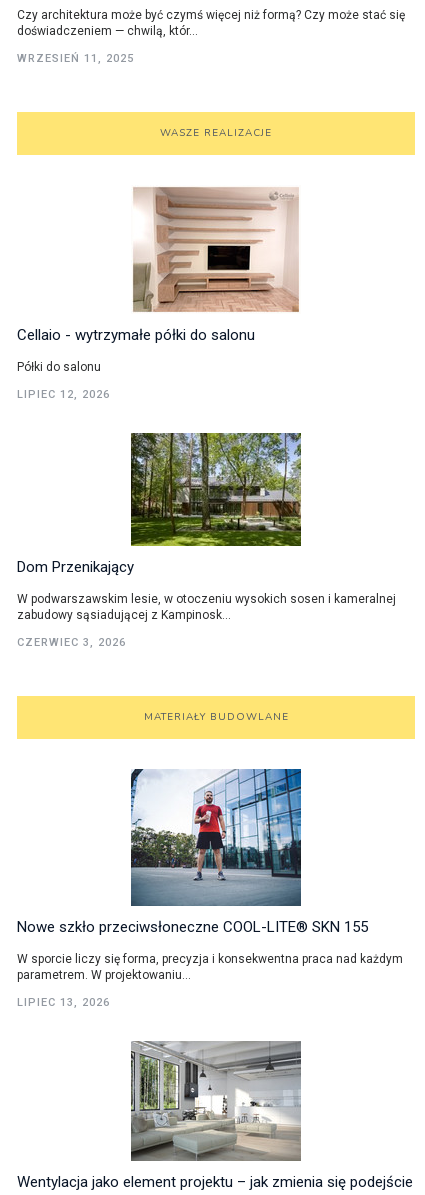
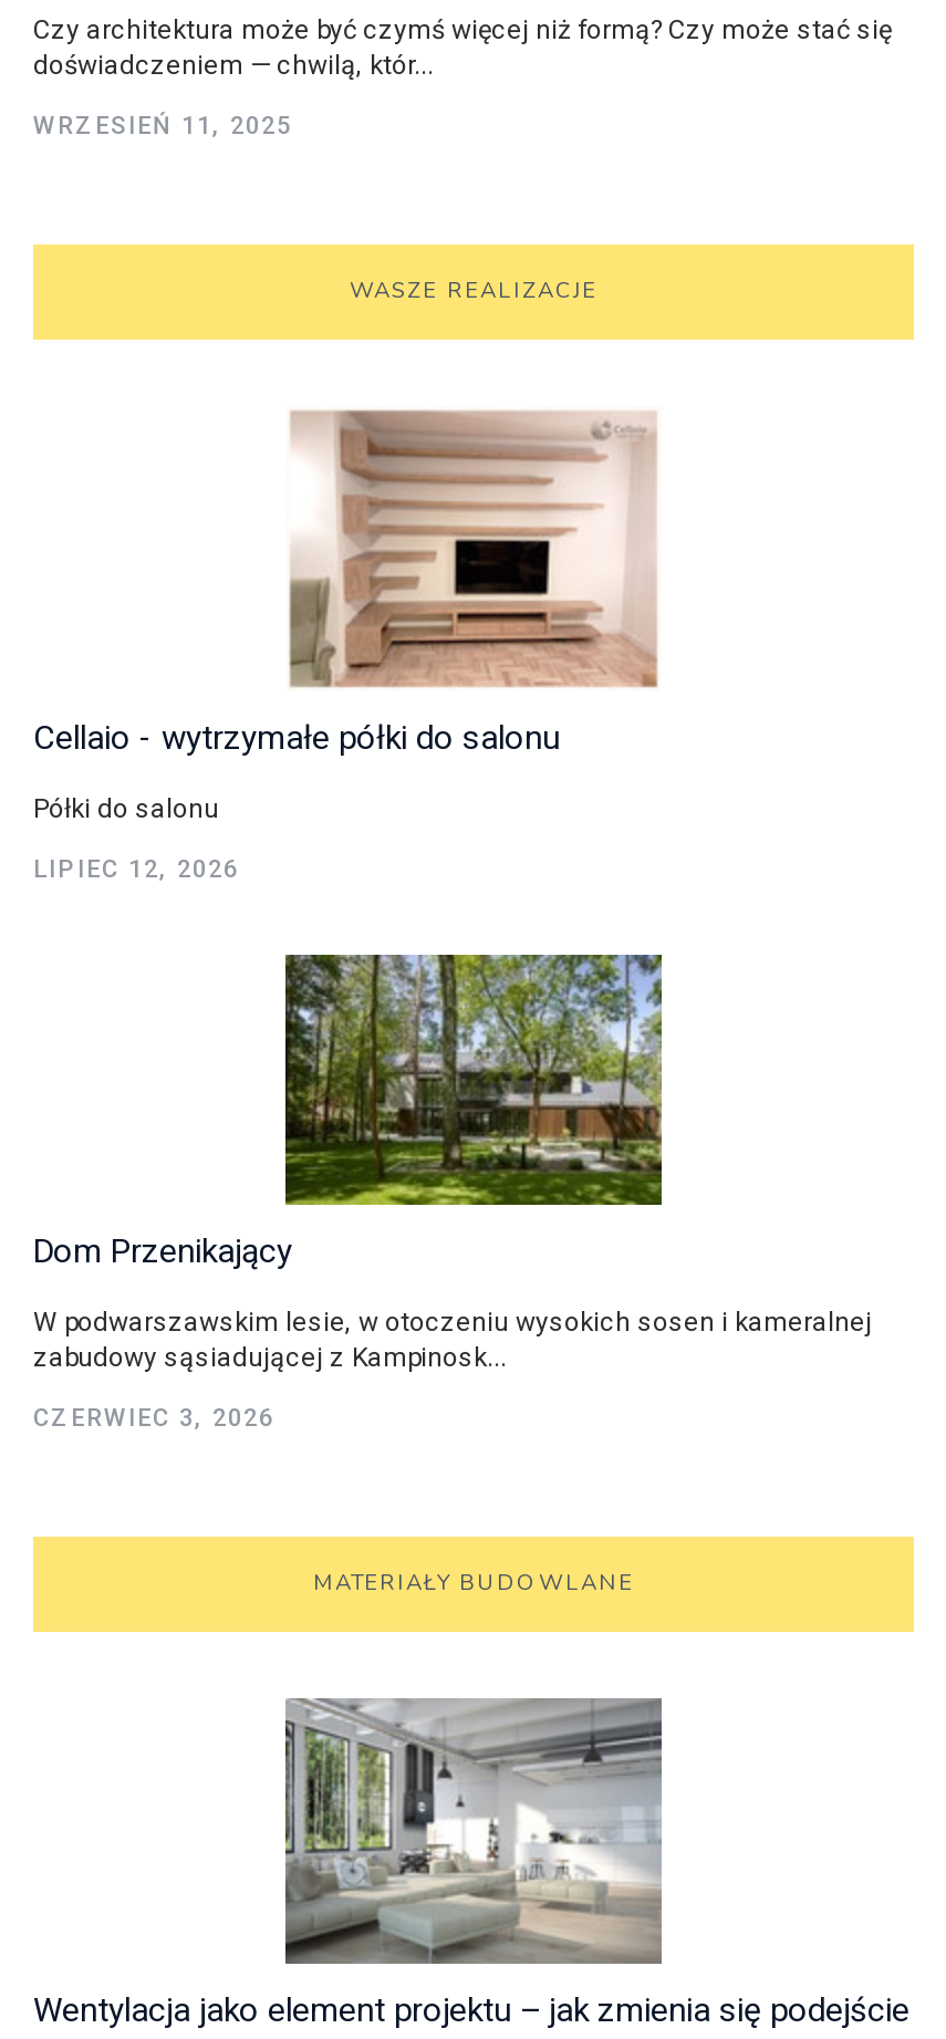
- [image]
- Nowe szkło przeciwsłoneczne COOL-LITE® SKN 155
- W sporcie liczy się forma, precyzja i konsekwentna praca nad każdym
- parametrem. W projektowaniu...
- LIPIEC 13, 2026
